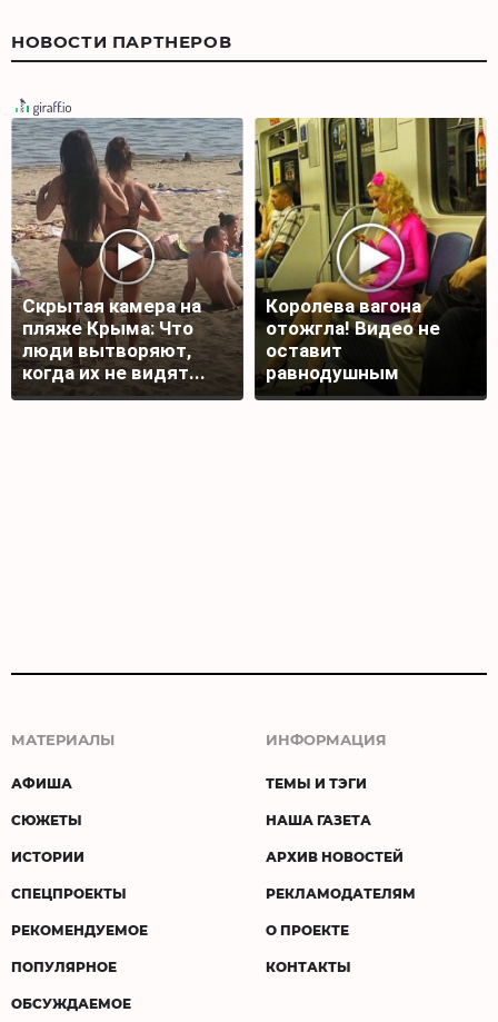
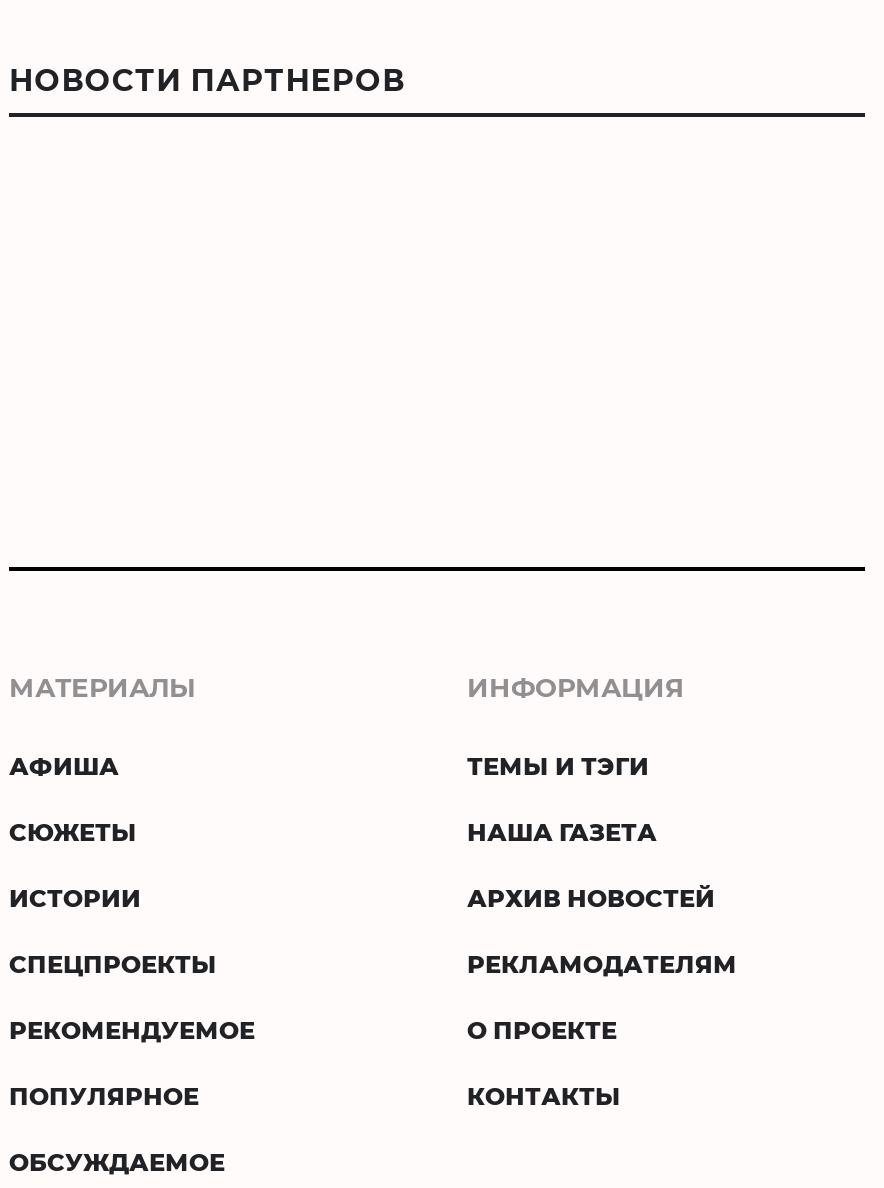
- [image]
- Скрытая камера на
- пляже Крыма: Что
- люди вытворяют,
- когда их не видят...

- [image]
- Королева вагона
- отожгла! Видео не
- оставит
- равнодушным
